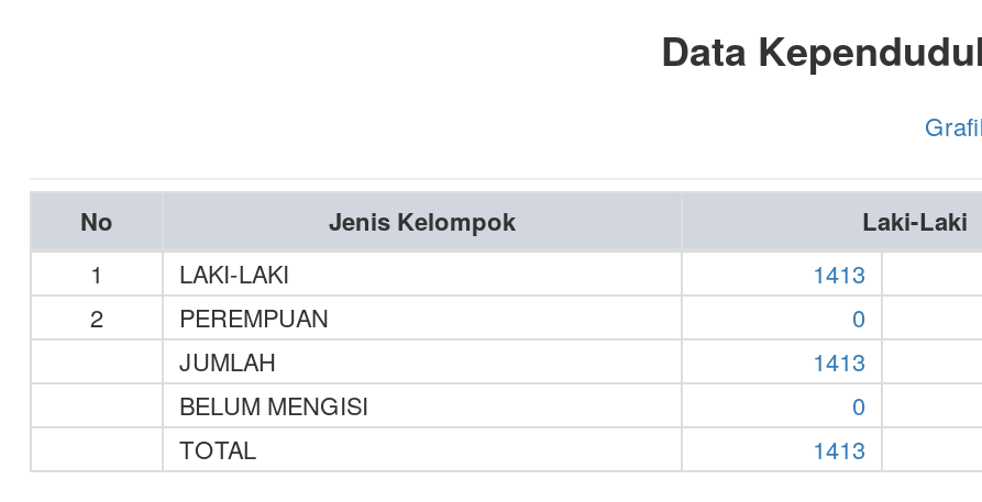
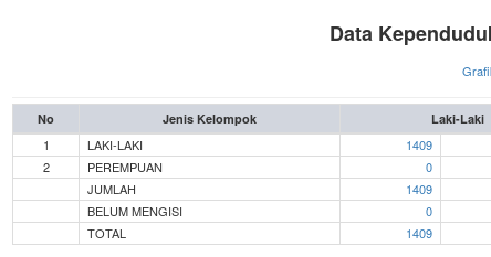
- 1413
+ 1409

- 1413
+ 1409

- 1413
+ 1409
